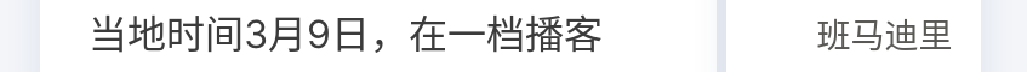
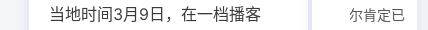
- 班马迪里
+ 尔肯定已
